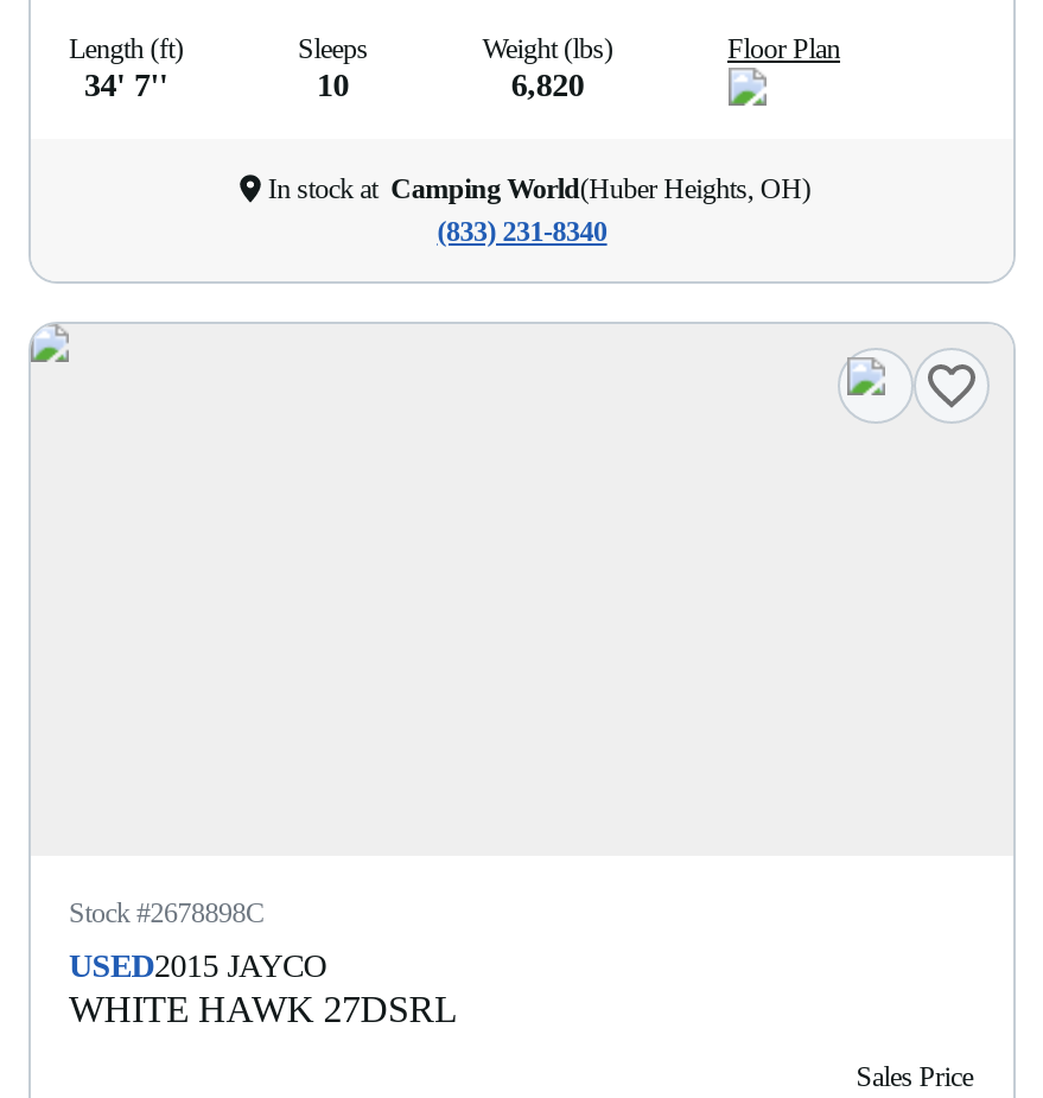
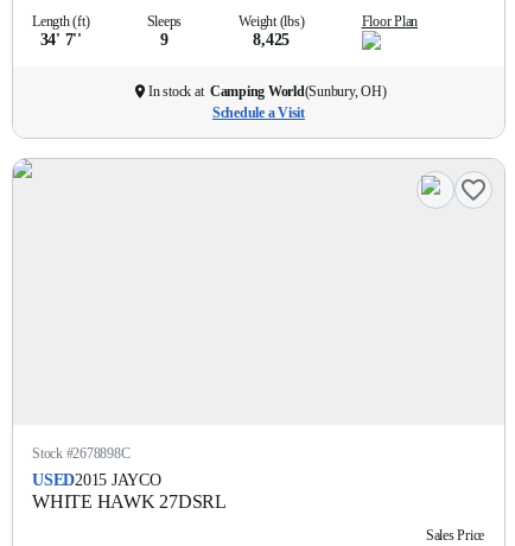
- 10
+ 9

- 6,820
+ 8,425

- In stock at Camping World(Huber Heights, OH)
- (833) 231-8340
+ In stock at Camping World(Sunbury, OH)
+ Schedule a Visit
